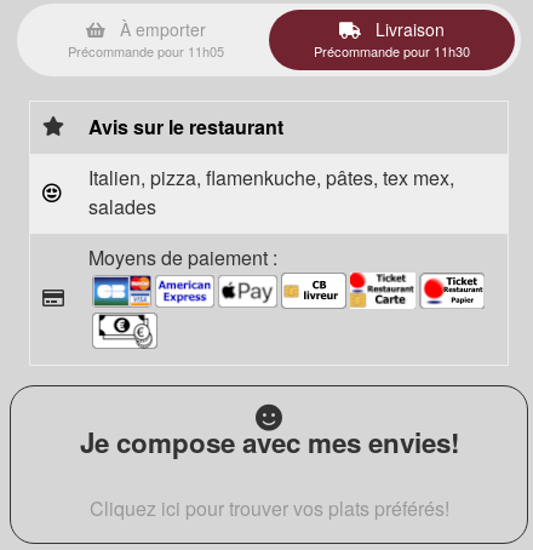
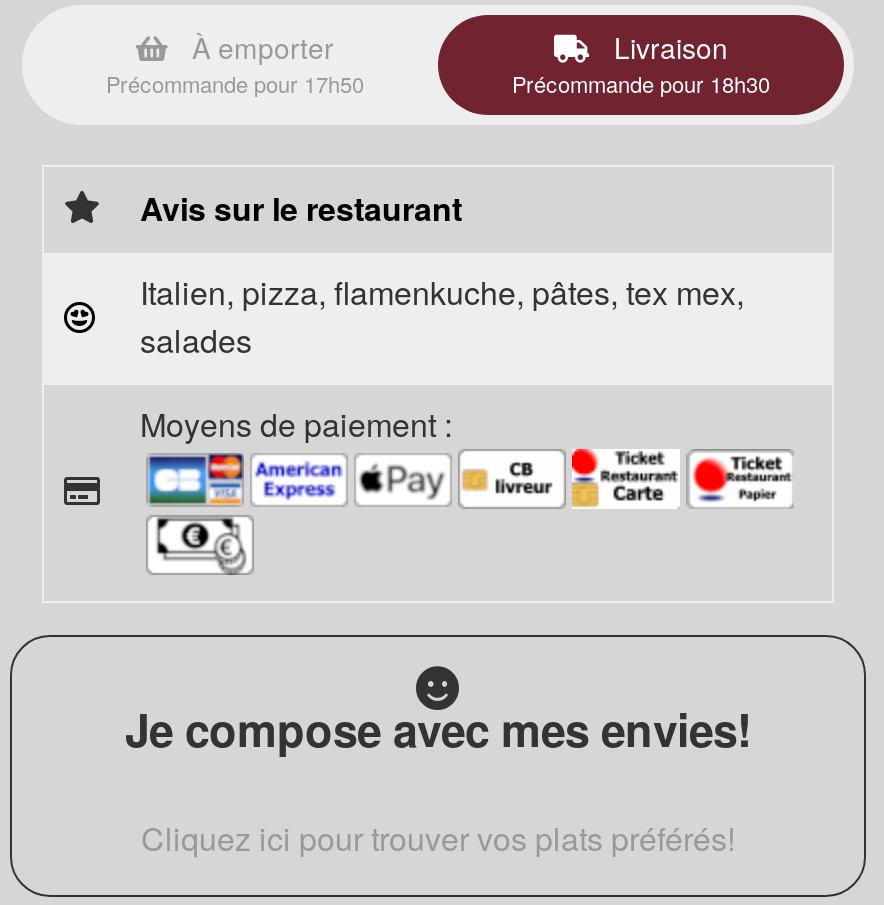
- Précommande pour 11h05
+ Précommande pour 17h50

- Précommande pour 11h30
+ Précommande pour 18h30
